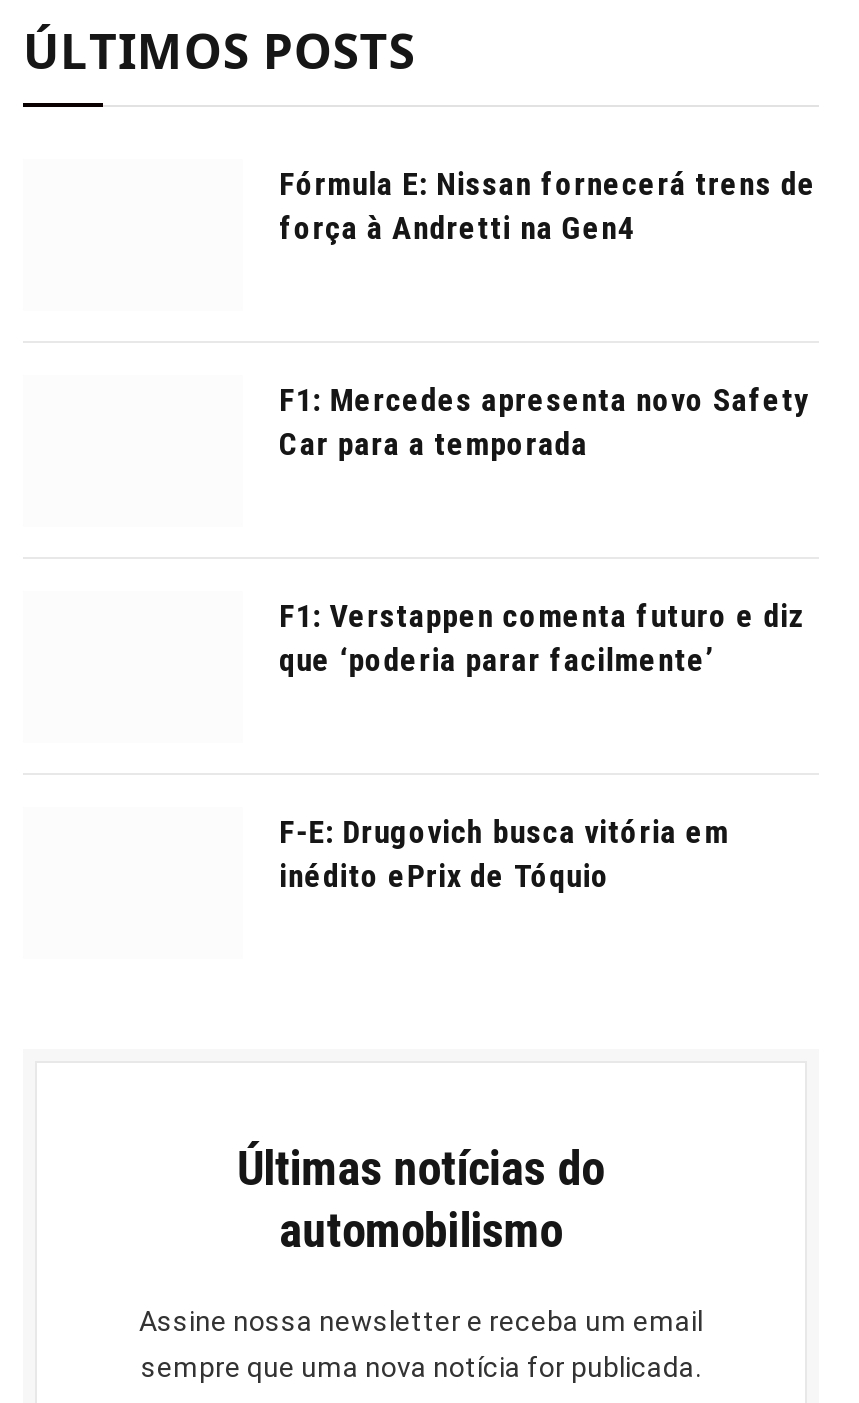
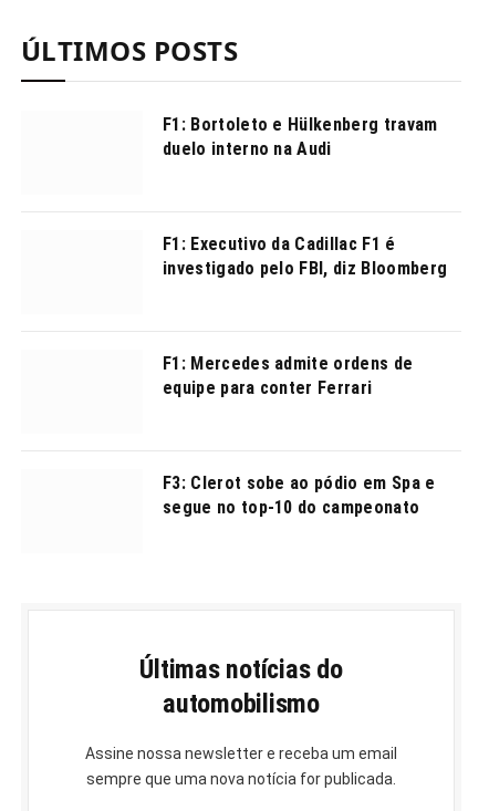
- Fórmula E: Nissan fornecerá trens de
- força à Andretti na Gen4
+ F1: Bortoleto e Hülkenberg travam
+ duelo interno na Audi

- F1: Mercedes apresenta novo Safety
- Car para a temporada
+ F1: Executivo da Cadillac F1 é
+ investigado pelo FBI, diz Bloomberg

- F1: Verstappen comenta futuro e diz
- que ‘poderia parar facilmente’
+ F1: Mercedes admite ordens de
+ equipe para conter Ferrari

- F-E: Drugovich busca vitória em
- inédito ePrix de Tóquio
+ F3: Clerot sobe ao pódio em Spa e
+ segue no top-10 do campeonato
